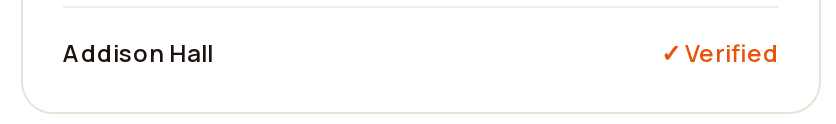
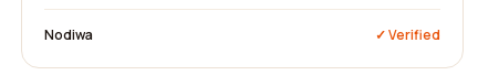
- Addison Hall
+ Nodiwa
